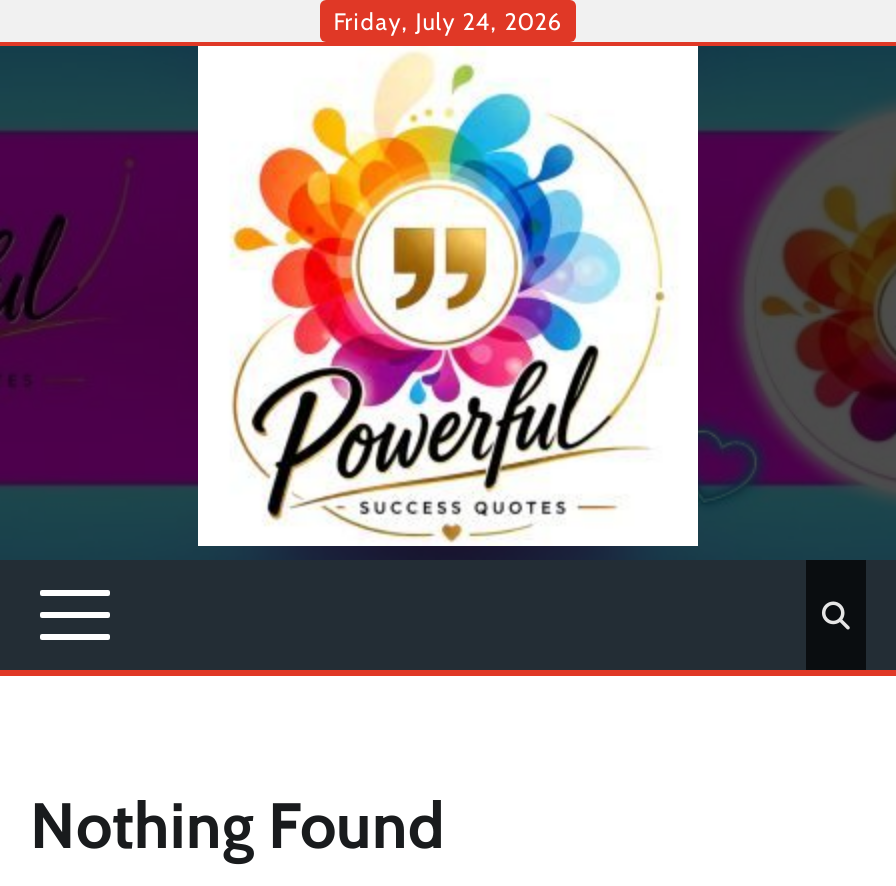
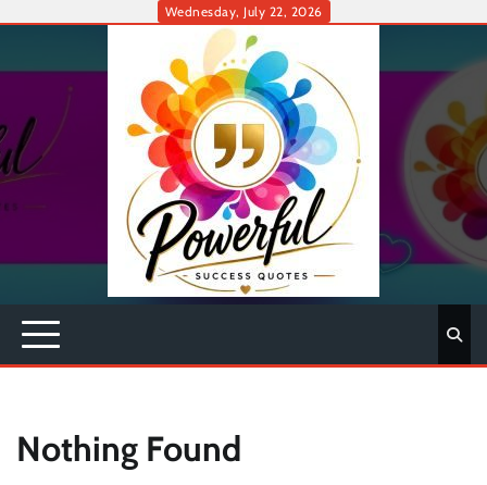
- Friday, July 24, 2026
+ Wednesday, July 22, 2026
